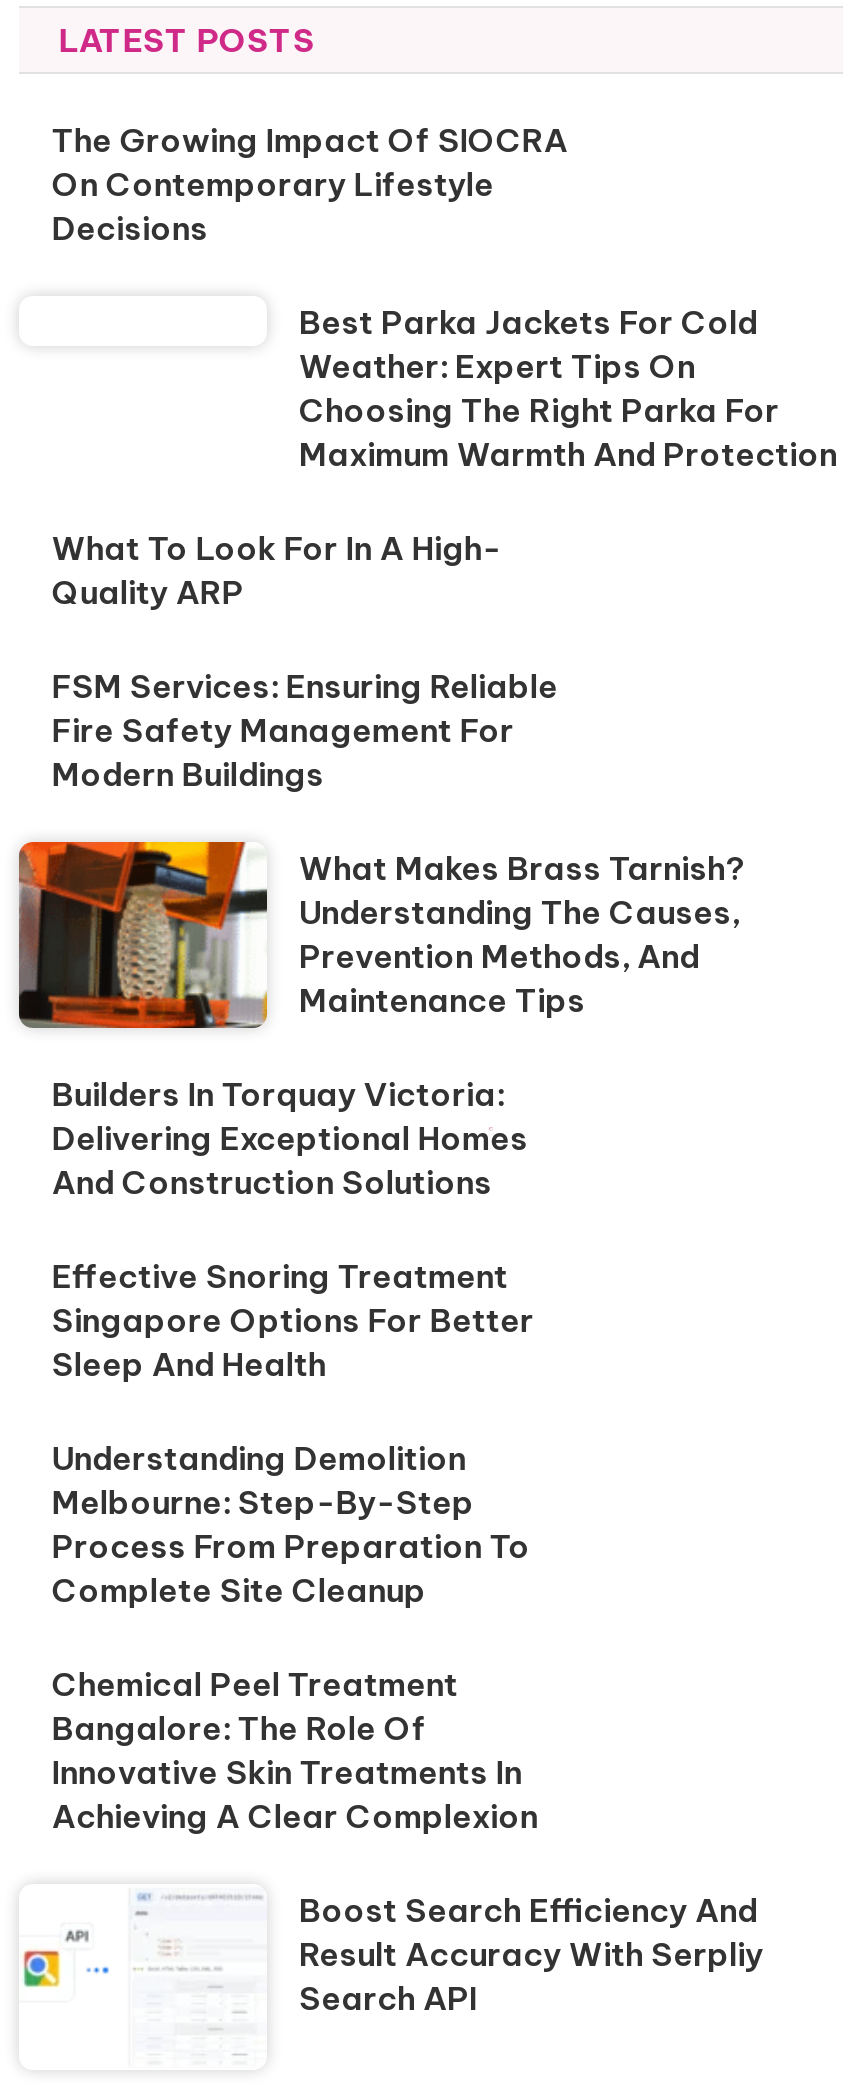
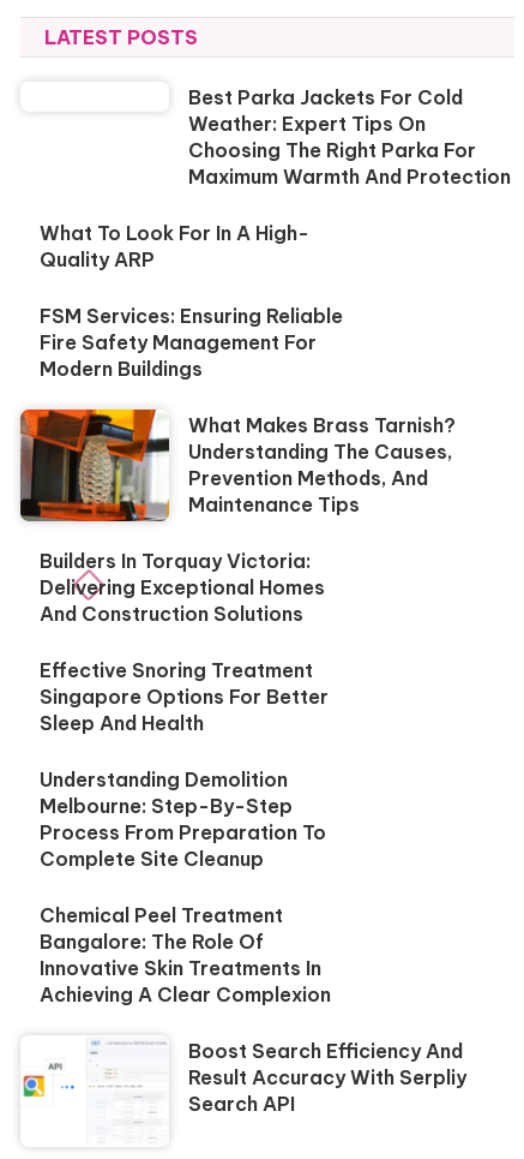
- The Growing Impact Of SIOCRA
- On Contemporary Lifestyle
- Decisions
